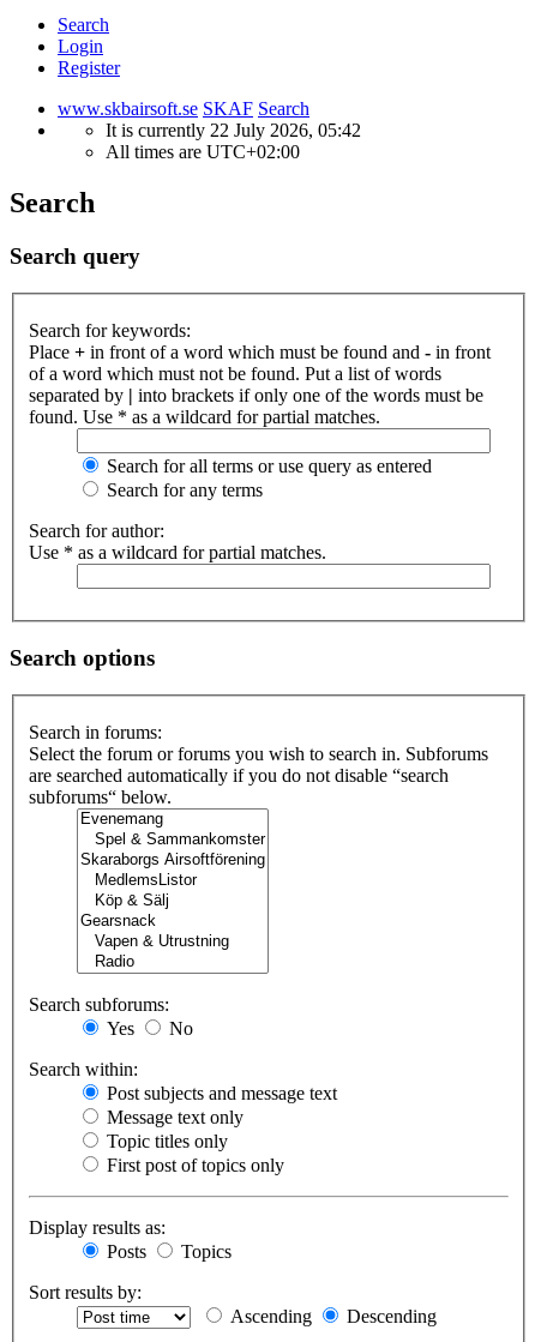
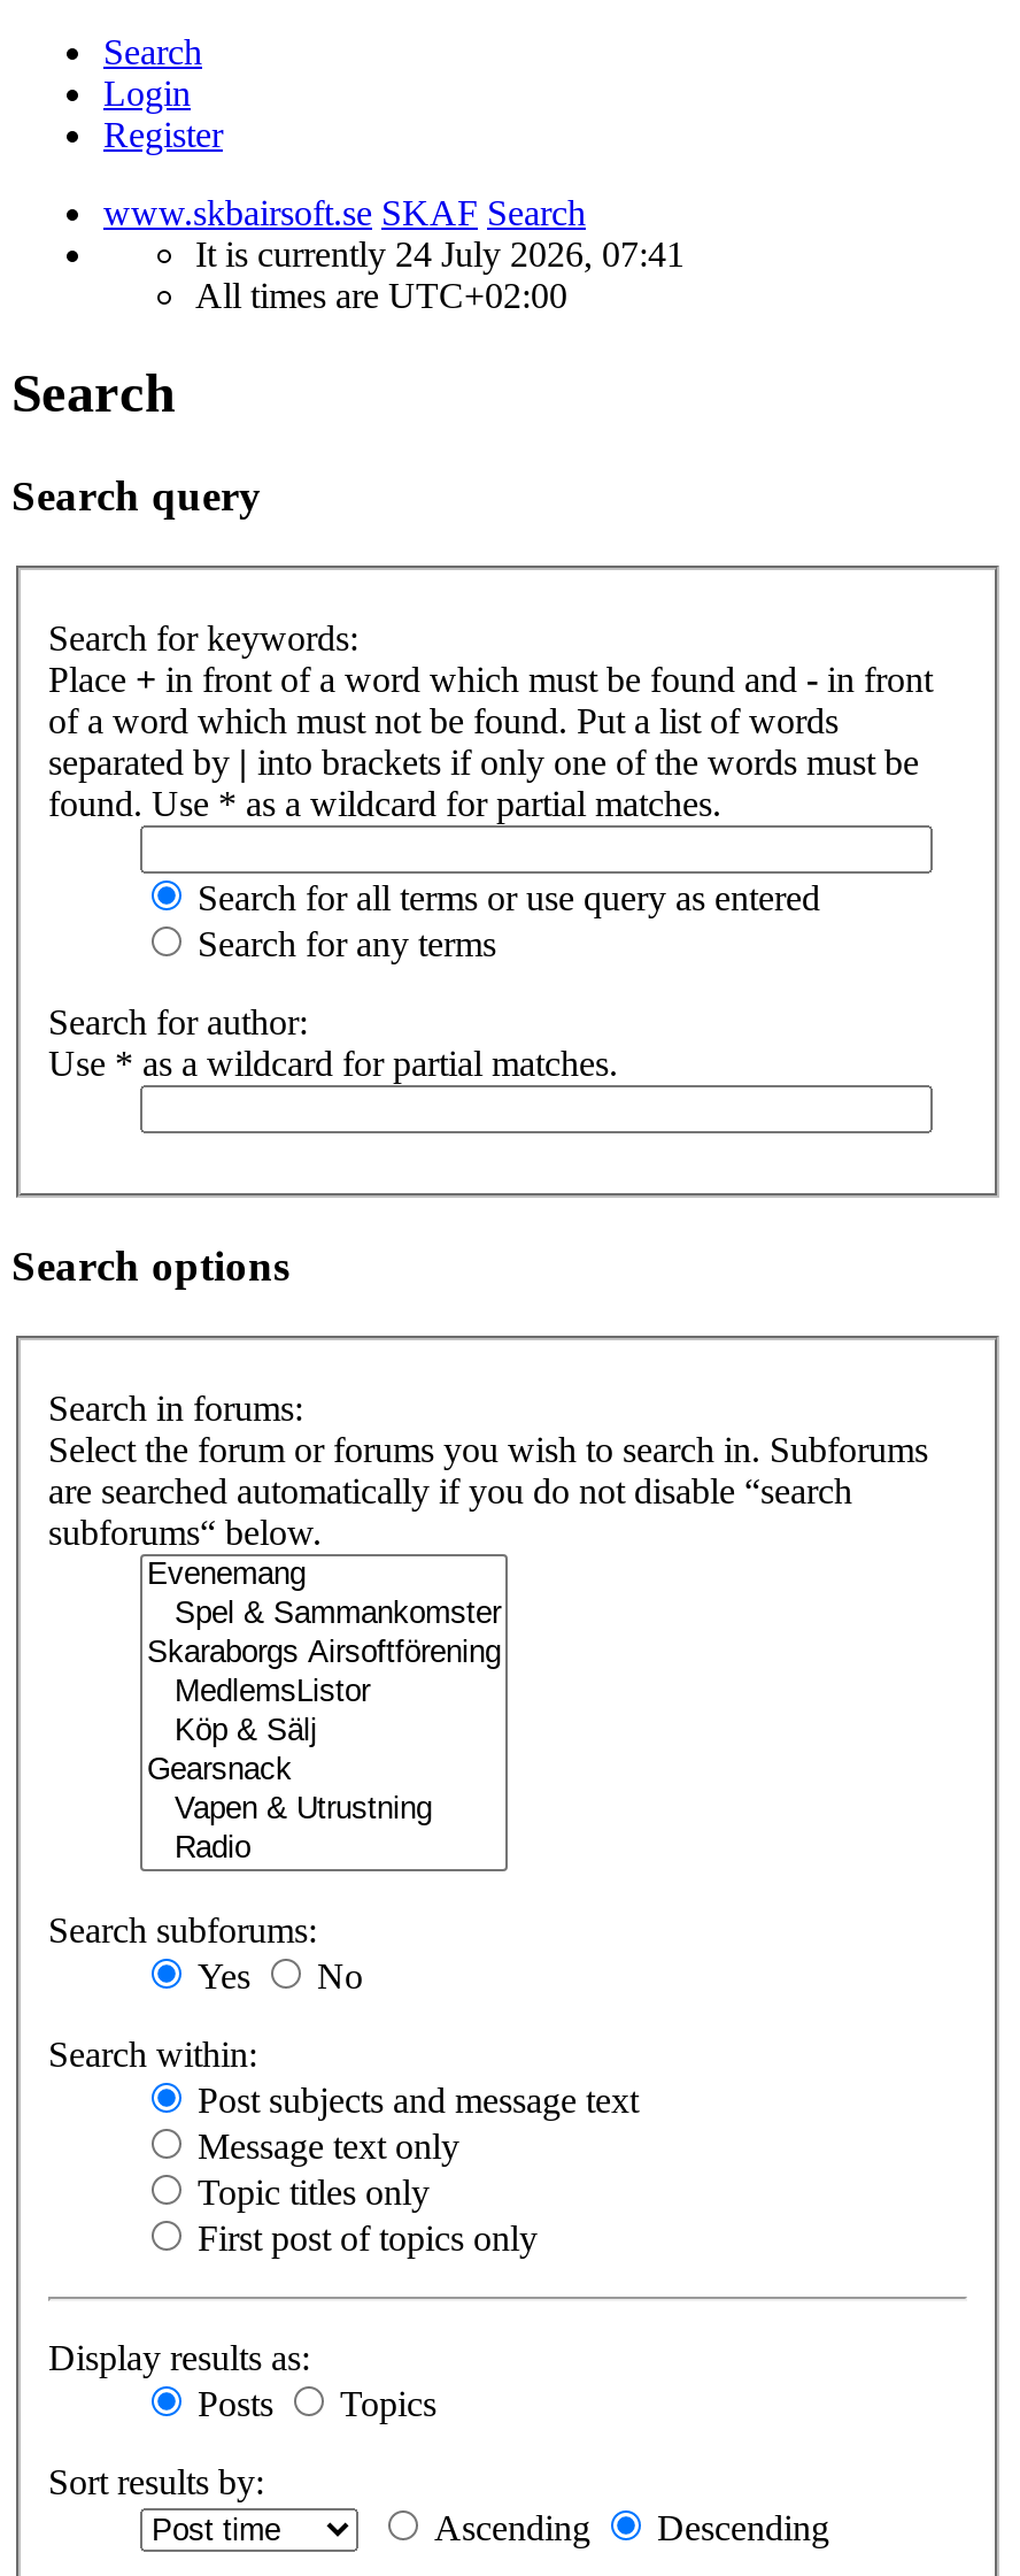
- It is currently 22 July 2026, 05:42
+ It is currently 24 July 2026, 07:41
